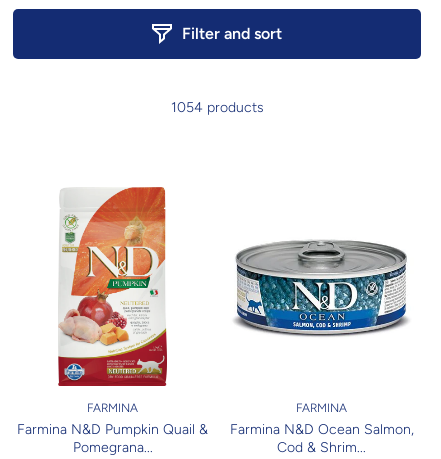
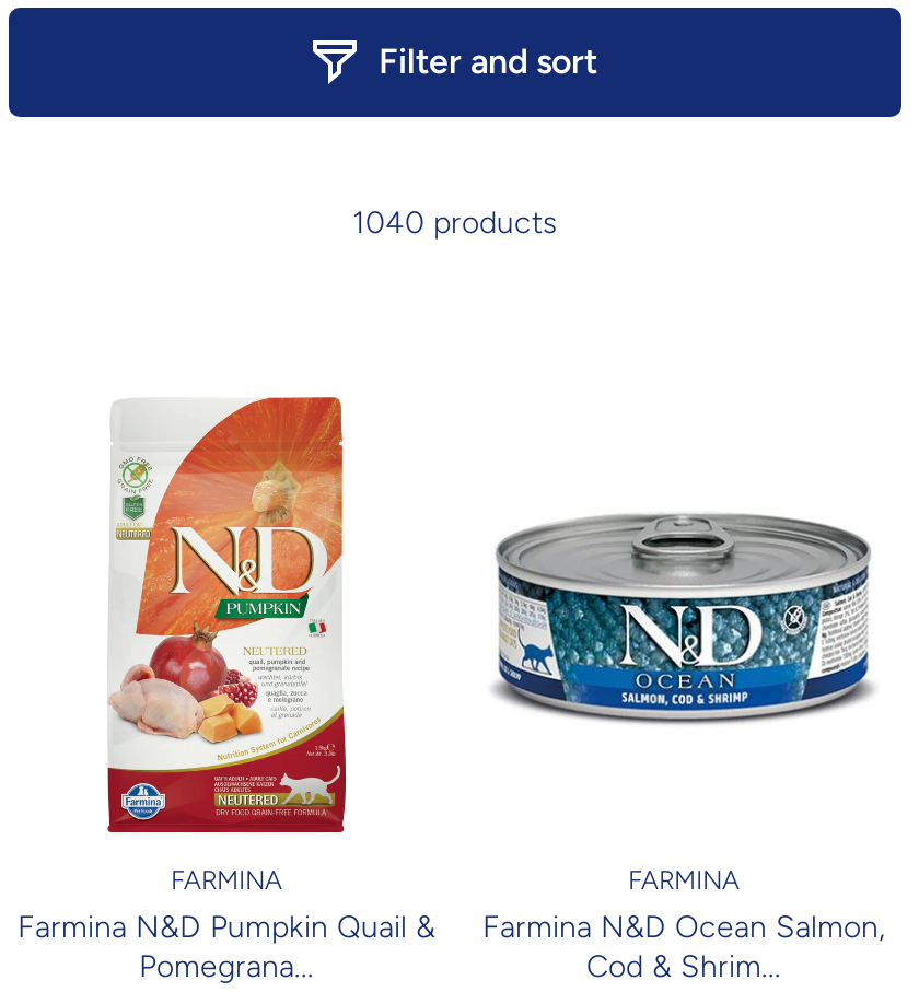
- 1054 products
+ 1040 products
